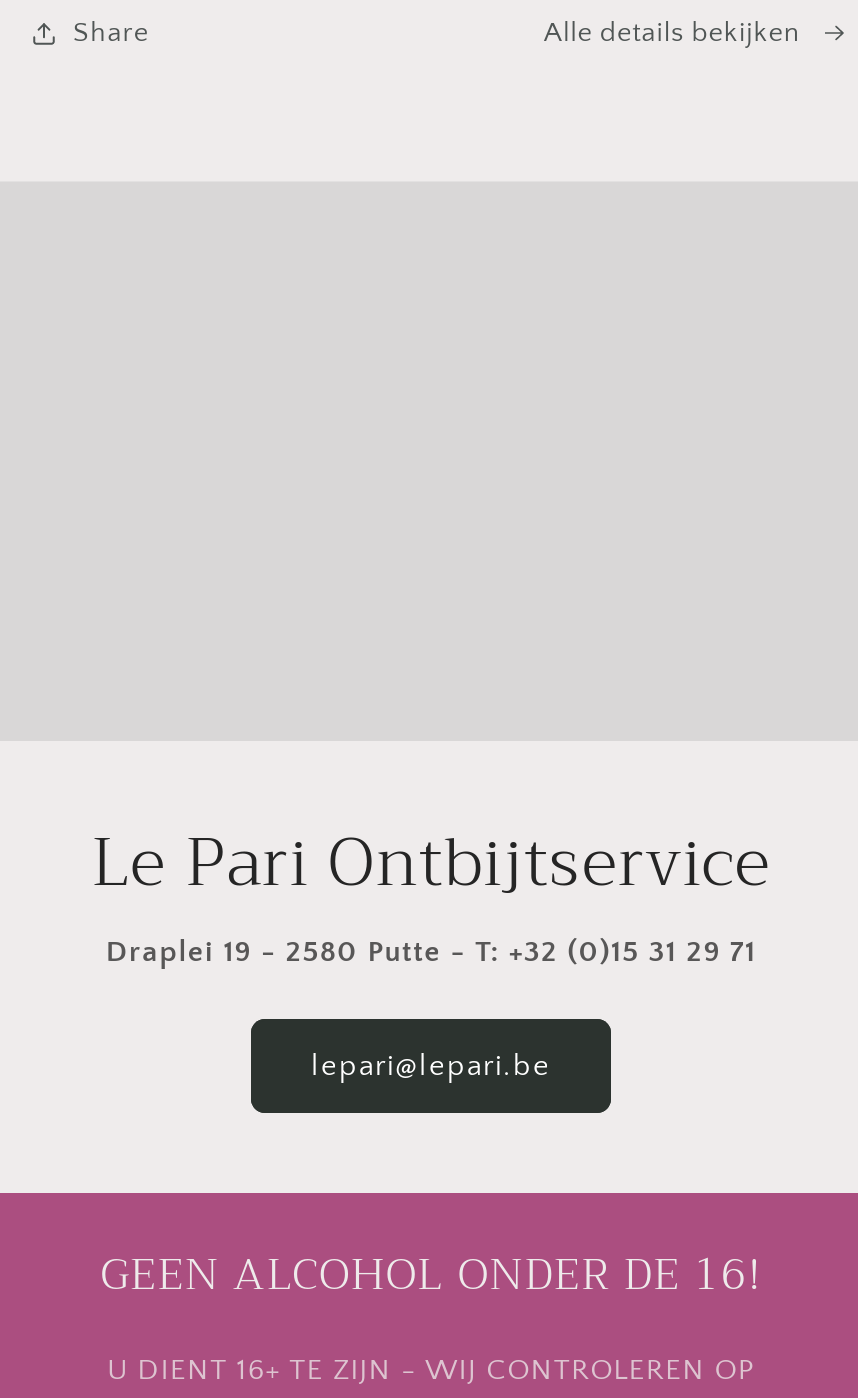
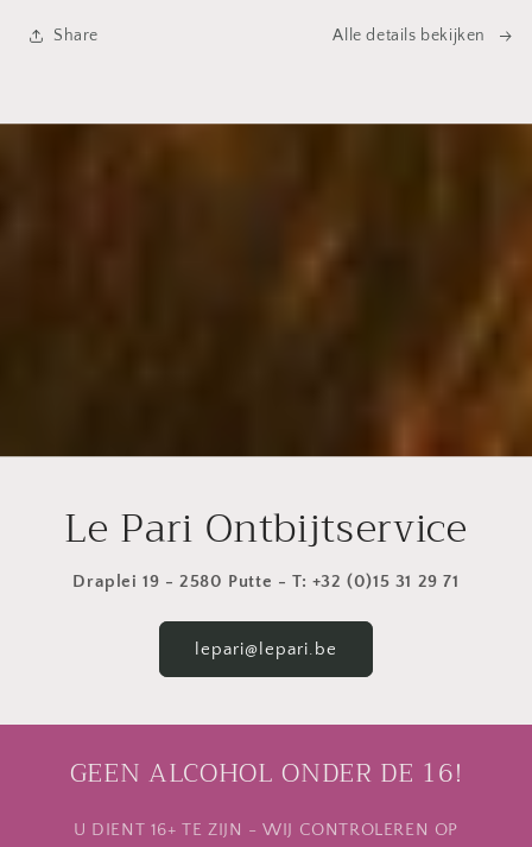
+ [image]
